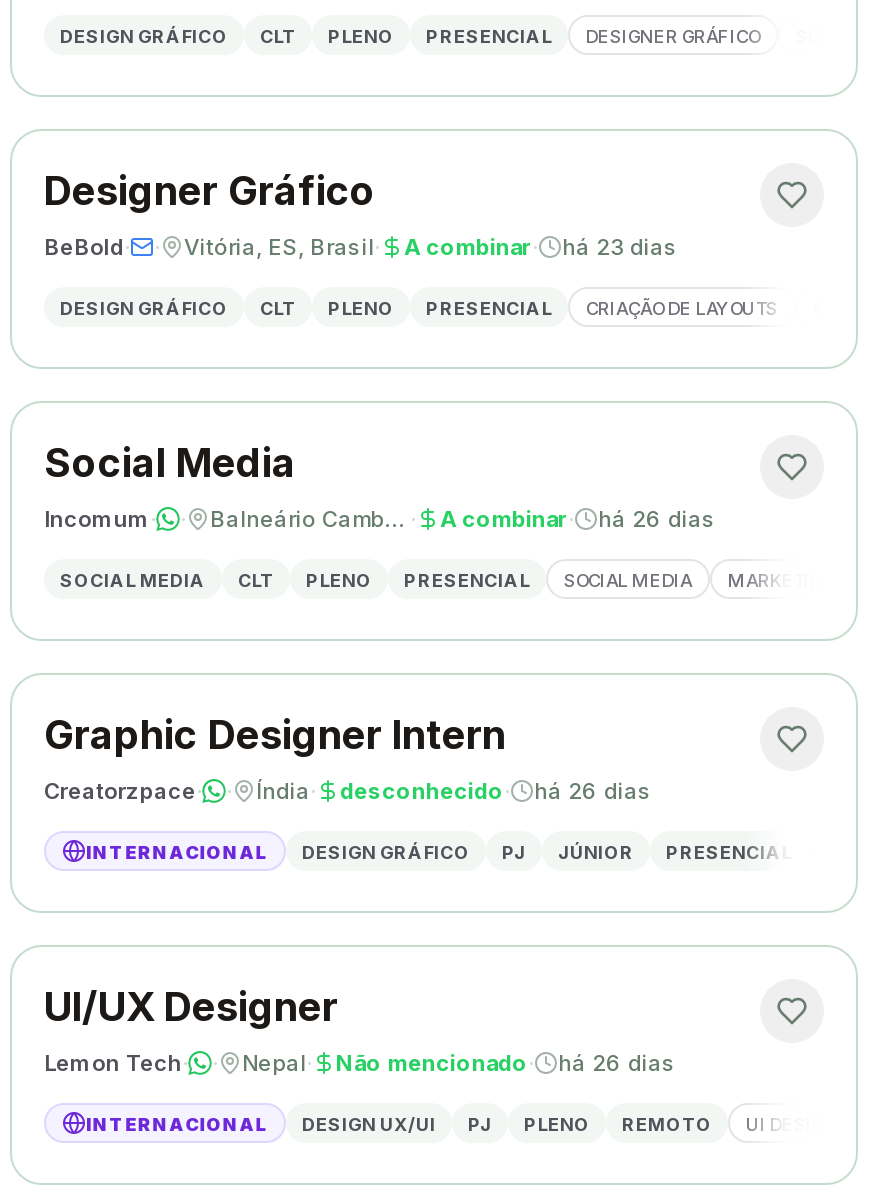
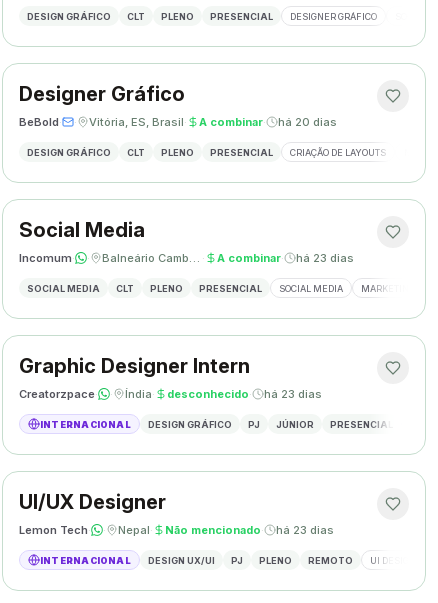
- há 23 dias
+ há 20 dias

- há 26 dias
+ há 23 dias

- há 26 dias
+ há 23 dias

- há 26 dias
+ há 23 dias
